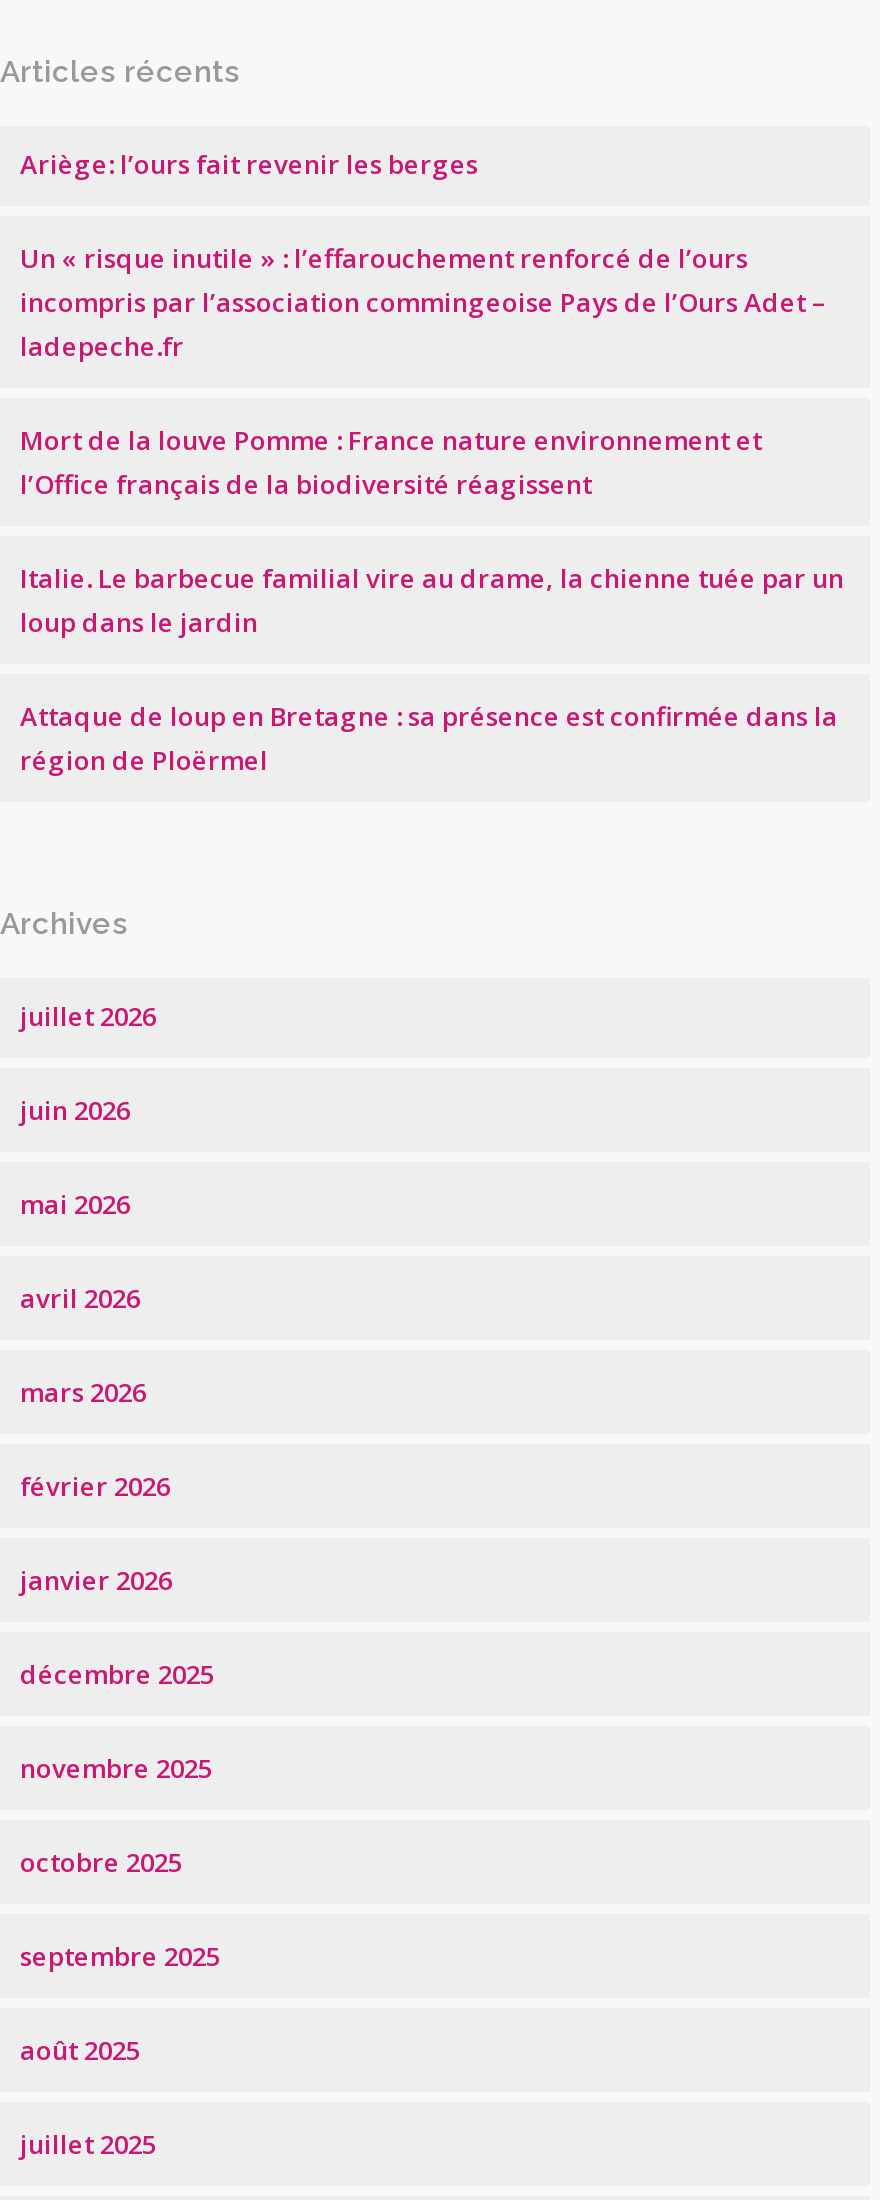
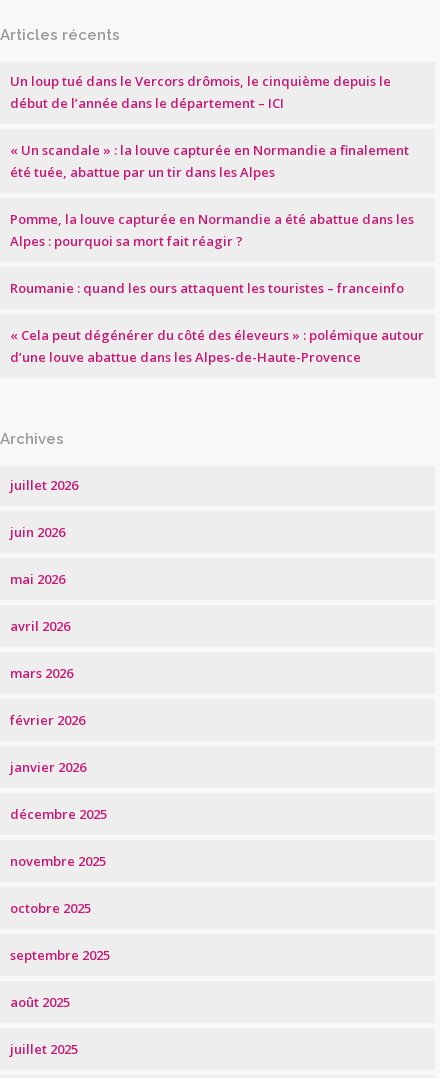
- Ariège: l’ours fait revenir les berges
+ Un loup tué dans le Vercors drômois, le cinquième depuis le
+ début de l’année dans le département – ICI

- Un « risque inutile » : l’effarouchement renforcé de l’ours
- incompris par l’association commingeoise Pays de l’Ours Adet –
- ladepeche.fr
+ « Un scandale » : la louve capturée en Normandie a finalement
+ été tuée, abattue par un tir dans les Alpes

- Mort de la louve Pomme : France nature environnement et
- l’Office français de la biodiversité réagissent
+ Pomme, la louve capturée en Normandie a été abattue dans les
+ Alpes : pourquoi sa mort fait réagir ?

- Italie. Le barbecue familial vire au drame, la chienne tuée par un
- loup dans le jardin
+ Roumanie : quand les ours attaquent les touristes – franceinfo

- Attaque de loup en Bretagne : sa présence est confirmée dans la
- région de Ploërmel
+ « Cela peut dégénérer du côté des éleveurs » : polémique autour
+ d’une louve abattue dans les Alpes-de-Haute-Provence
